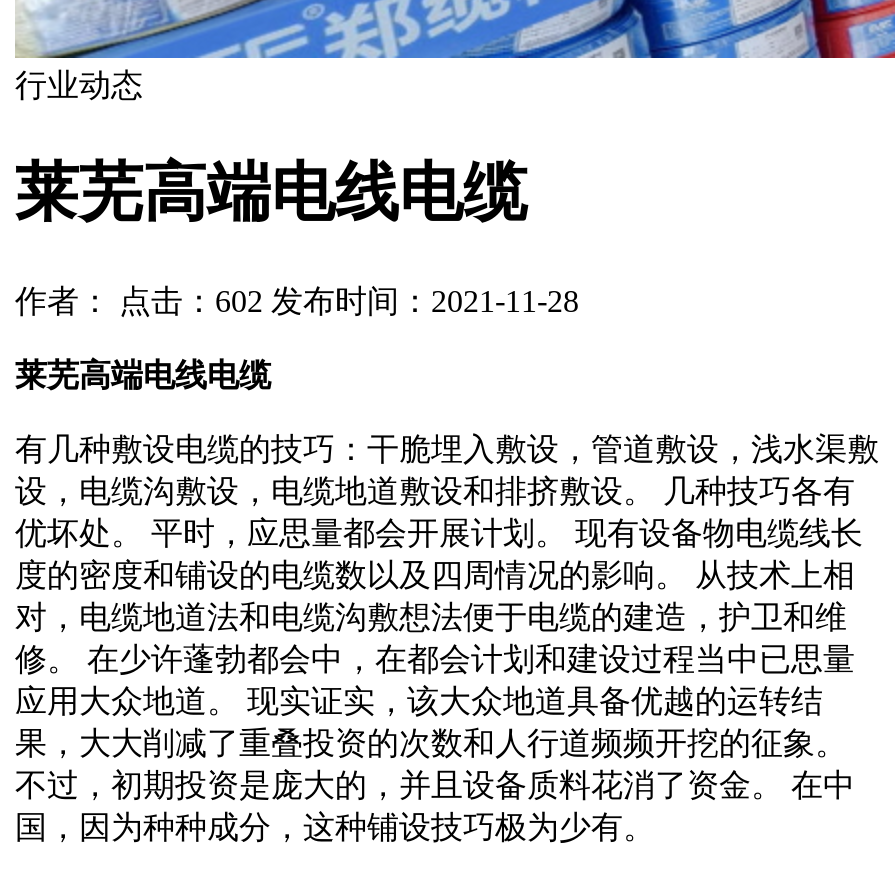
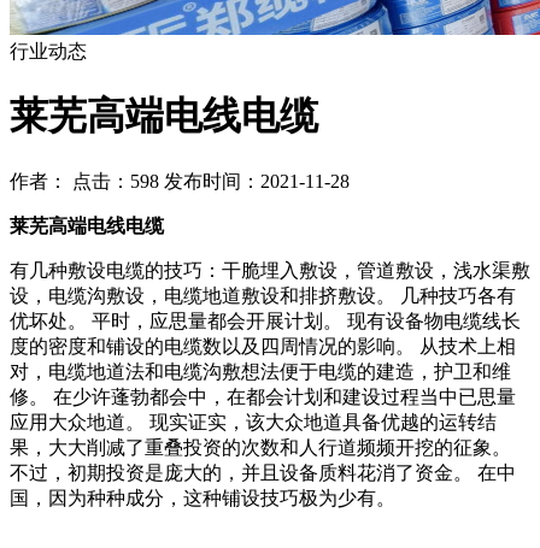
- 作者： 点击：602 发布时间：2021-11-28
+ 作者： 点击：598 发布时间：2021-11-28
